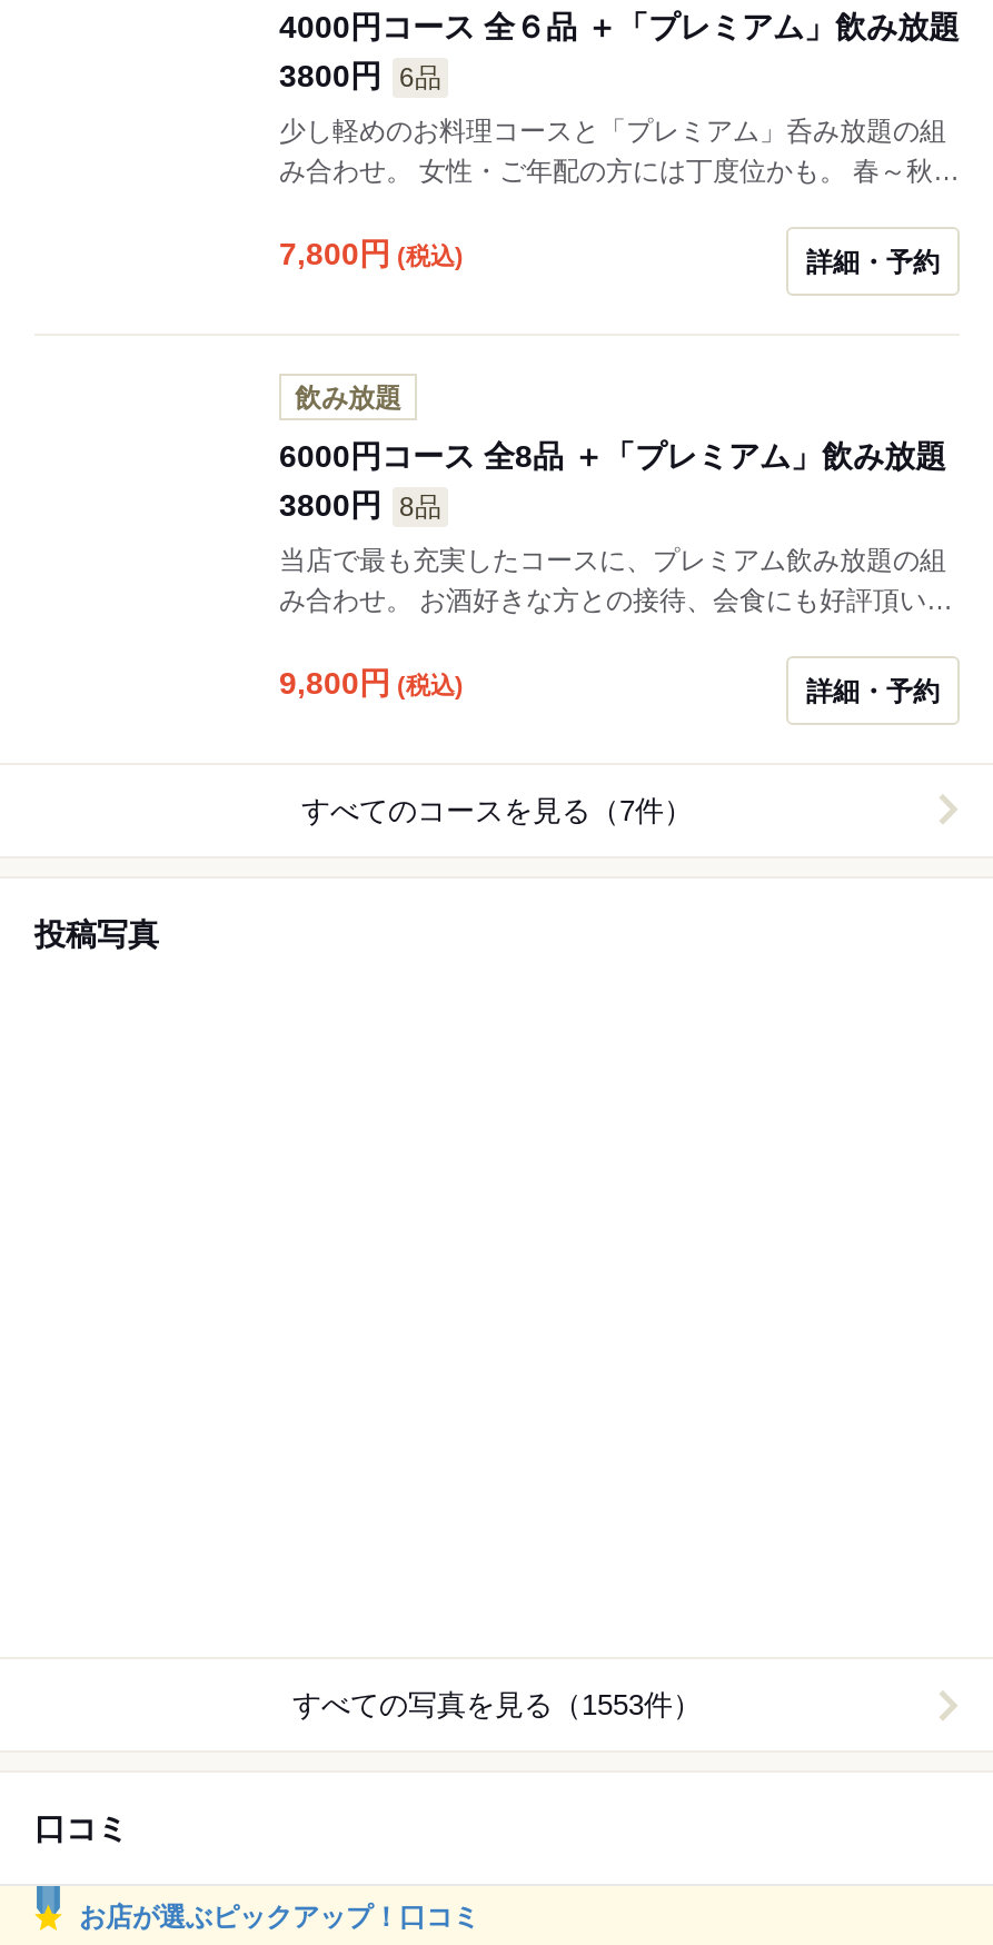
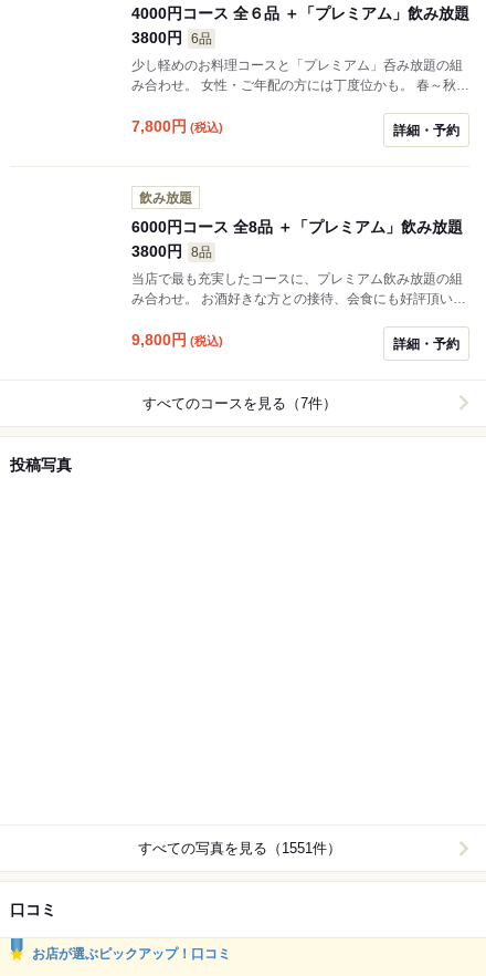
- すべての写真を見る（1553件）
+ すべての写真を見る（1551件）
